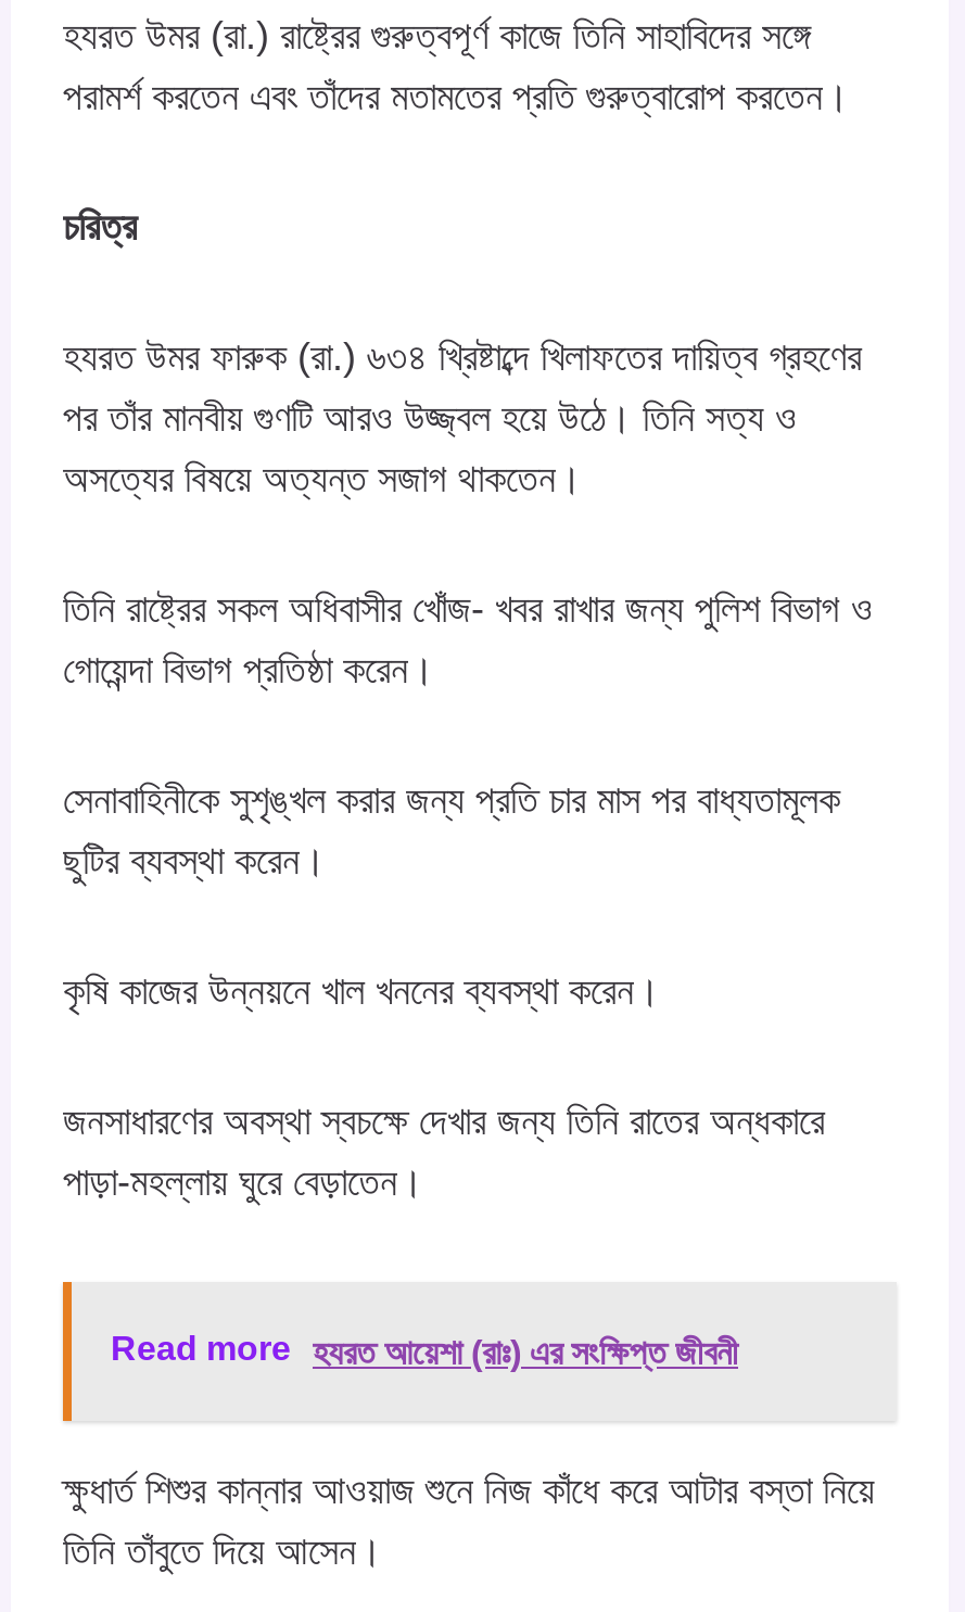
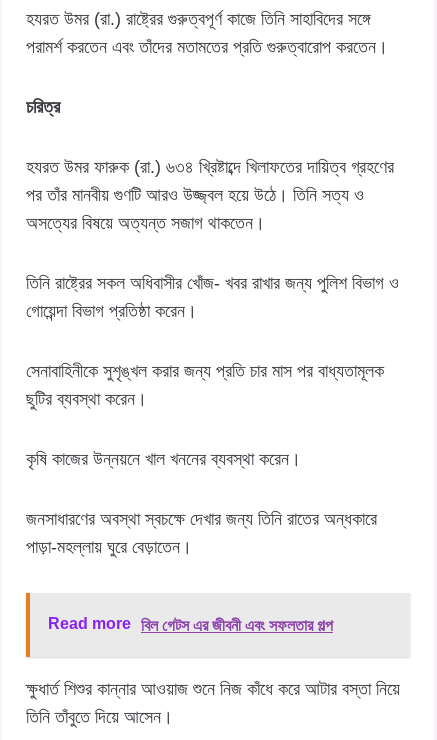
- Read more হযরত আয়েশা (রাঃ) এর সংক্ষিপ্ত জীবনী
+ Read more বিল গেটস এর জীবনী এবং সফলতার গল্প
